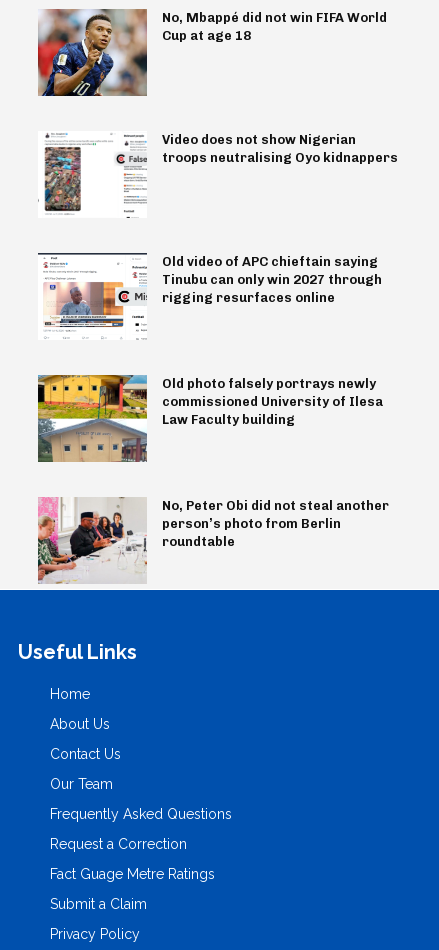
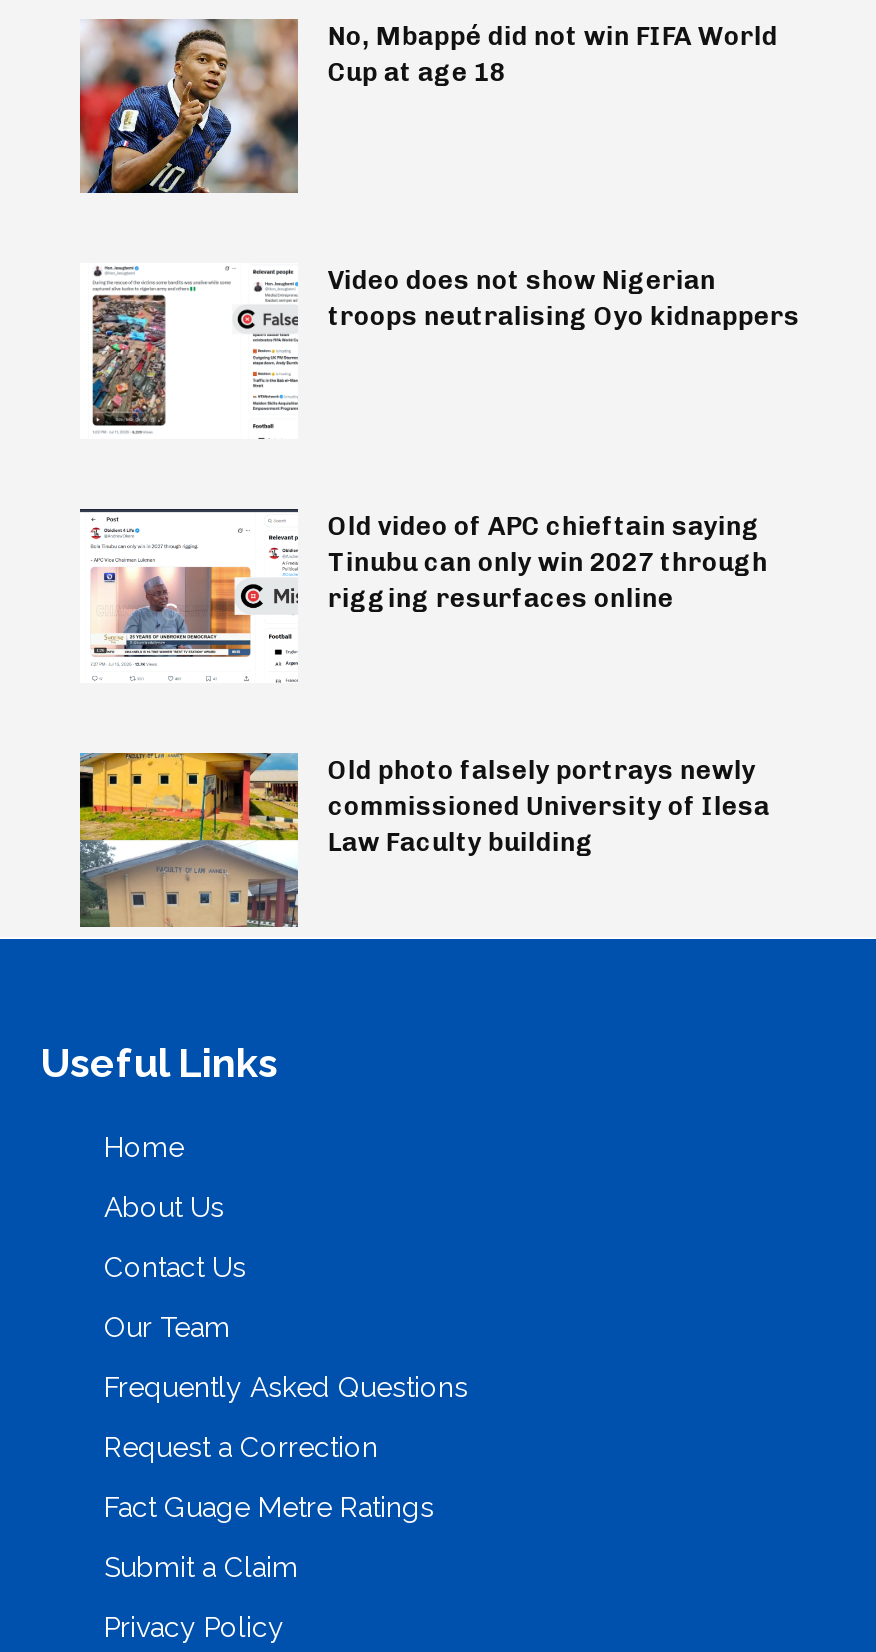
- [image]
- No, Peter Obi did not steal another
- person’s photo from Berlin
- roundtable
